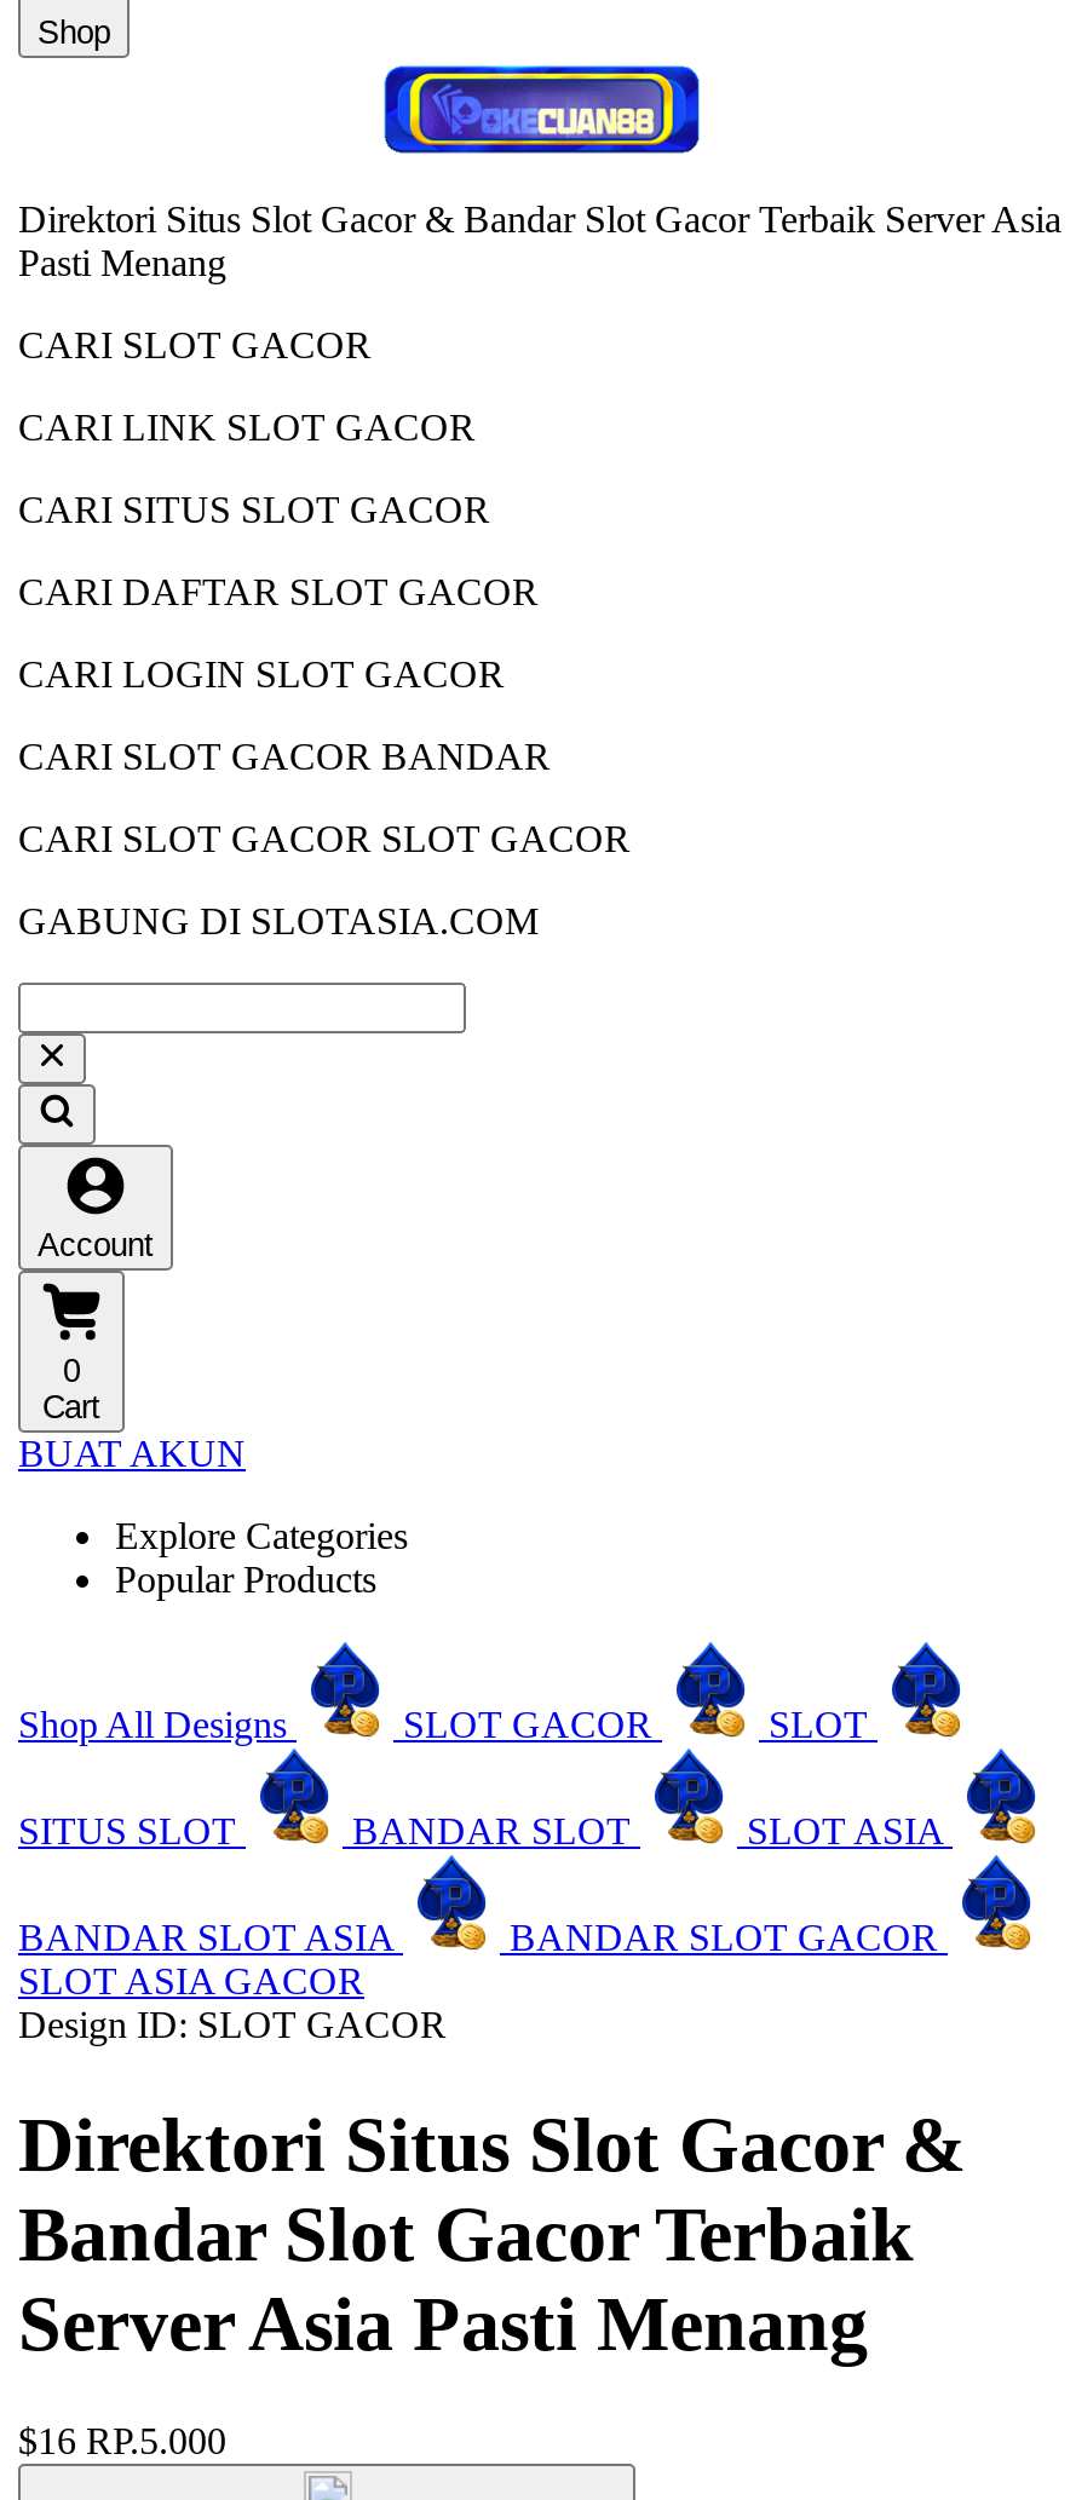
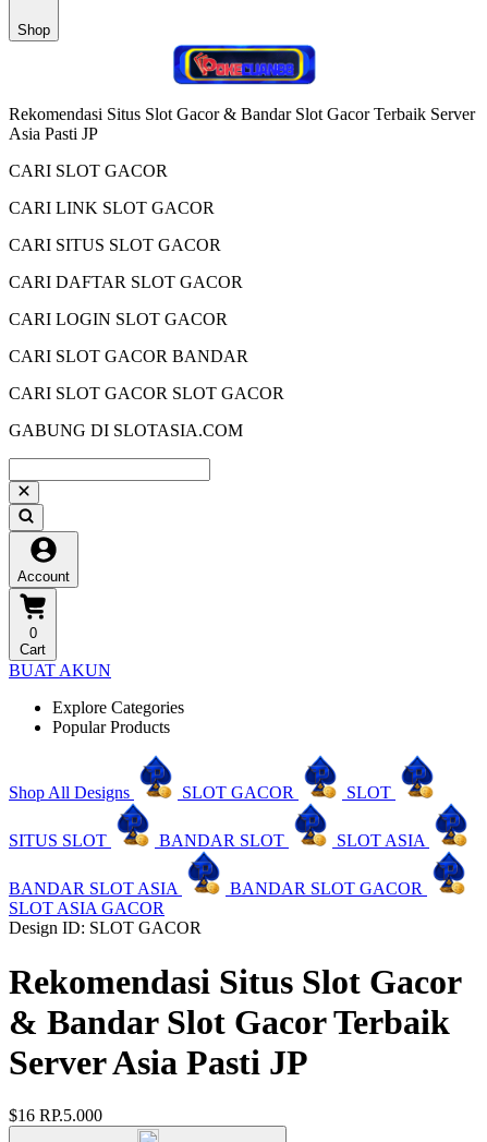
- [image]
- Direktori Situs Slot Gacor & Bandar Slot Gacor Terbaik Server Asia
- Pasti Menang
+ [image]
+ Rekomendasi Situs Slot Gacor & Bandar Slot Gacor Terbaik Server
+ Asia Pasti JP

- Direktori Situs Slot Gacor &
- Bandar Slot Gacor Terbaik
- Server Asia Pasti Menang
+ Rekomendasi Situs Slot Gacor
+ & Bandar Slot Gacor Terbaik
+ Server Asia Pasti JP
